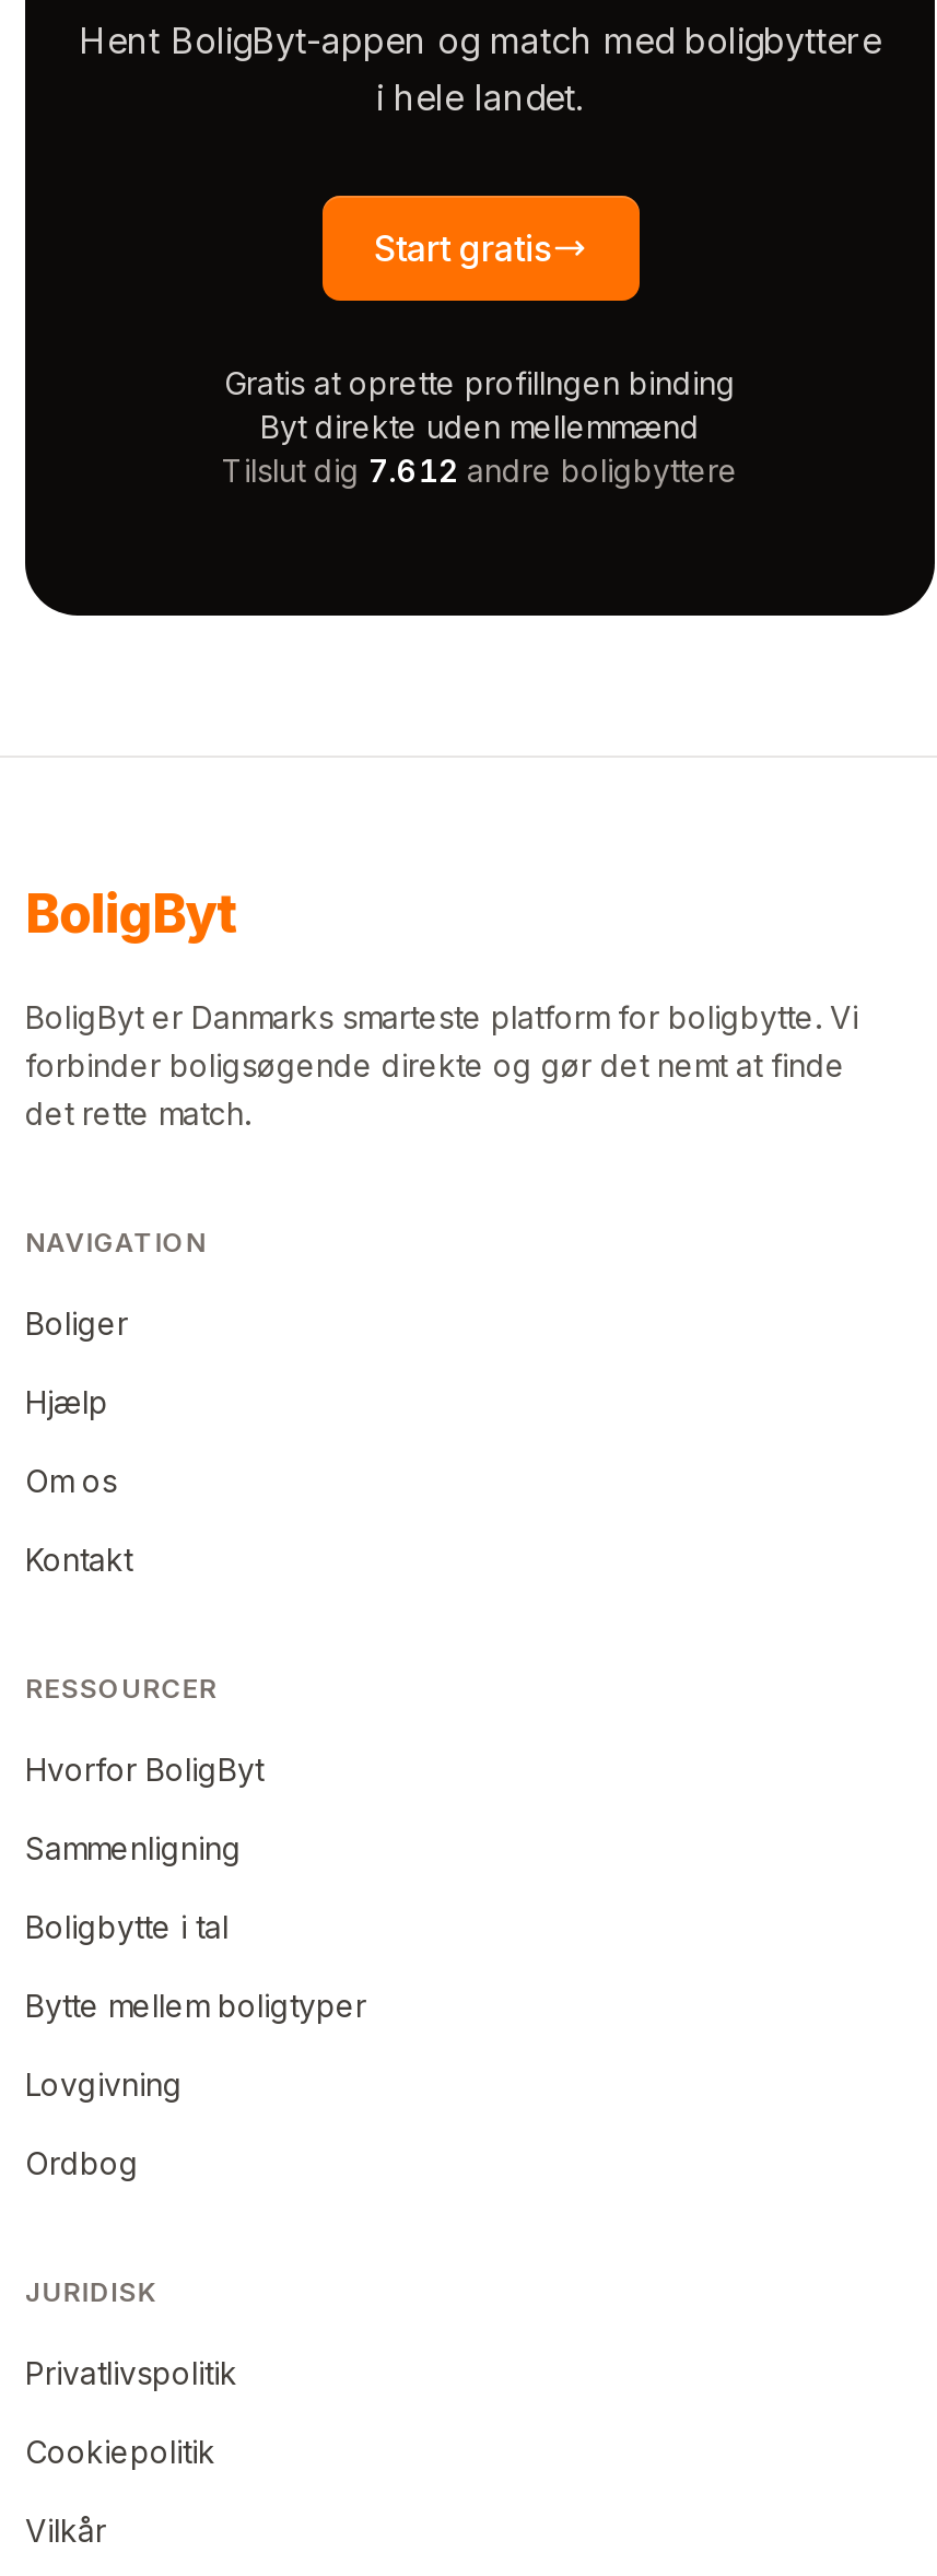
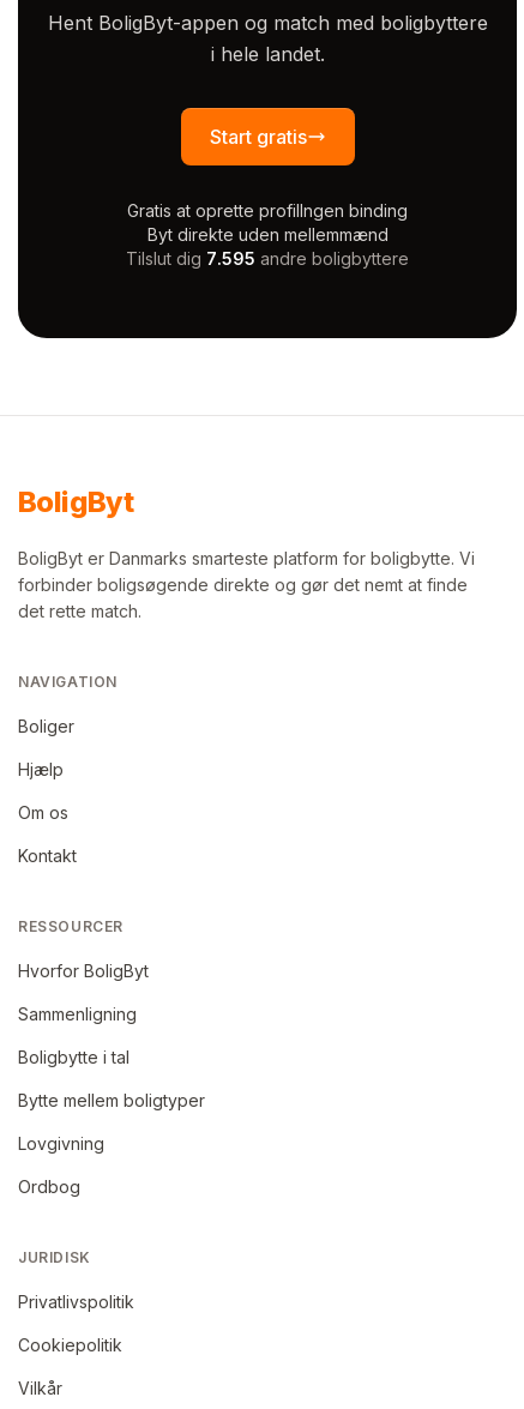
- Tilslut dig 7.612 andre boligbyttere
+ Tilslut dig 7.595 andre boligbyttere
